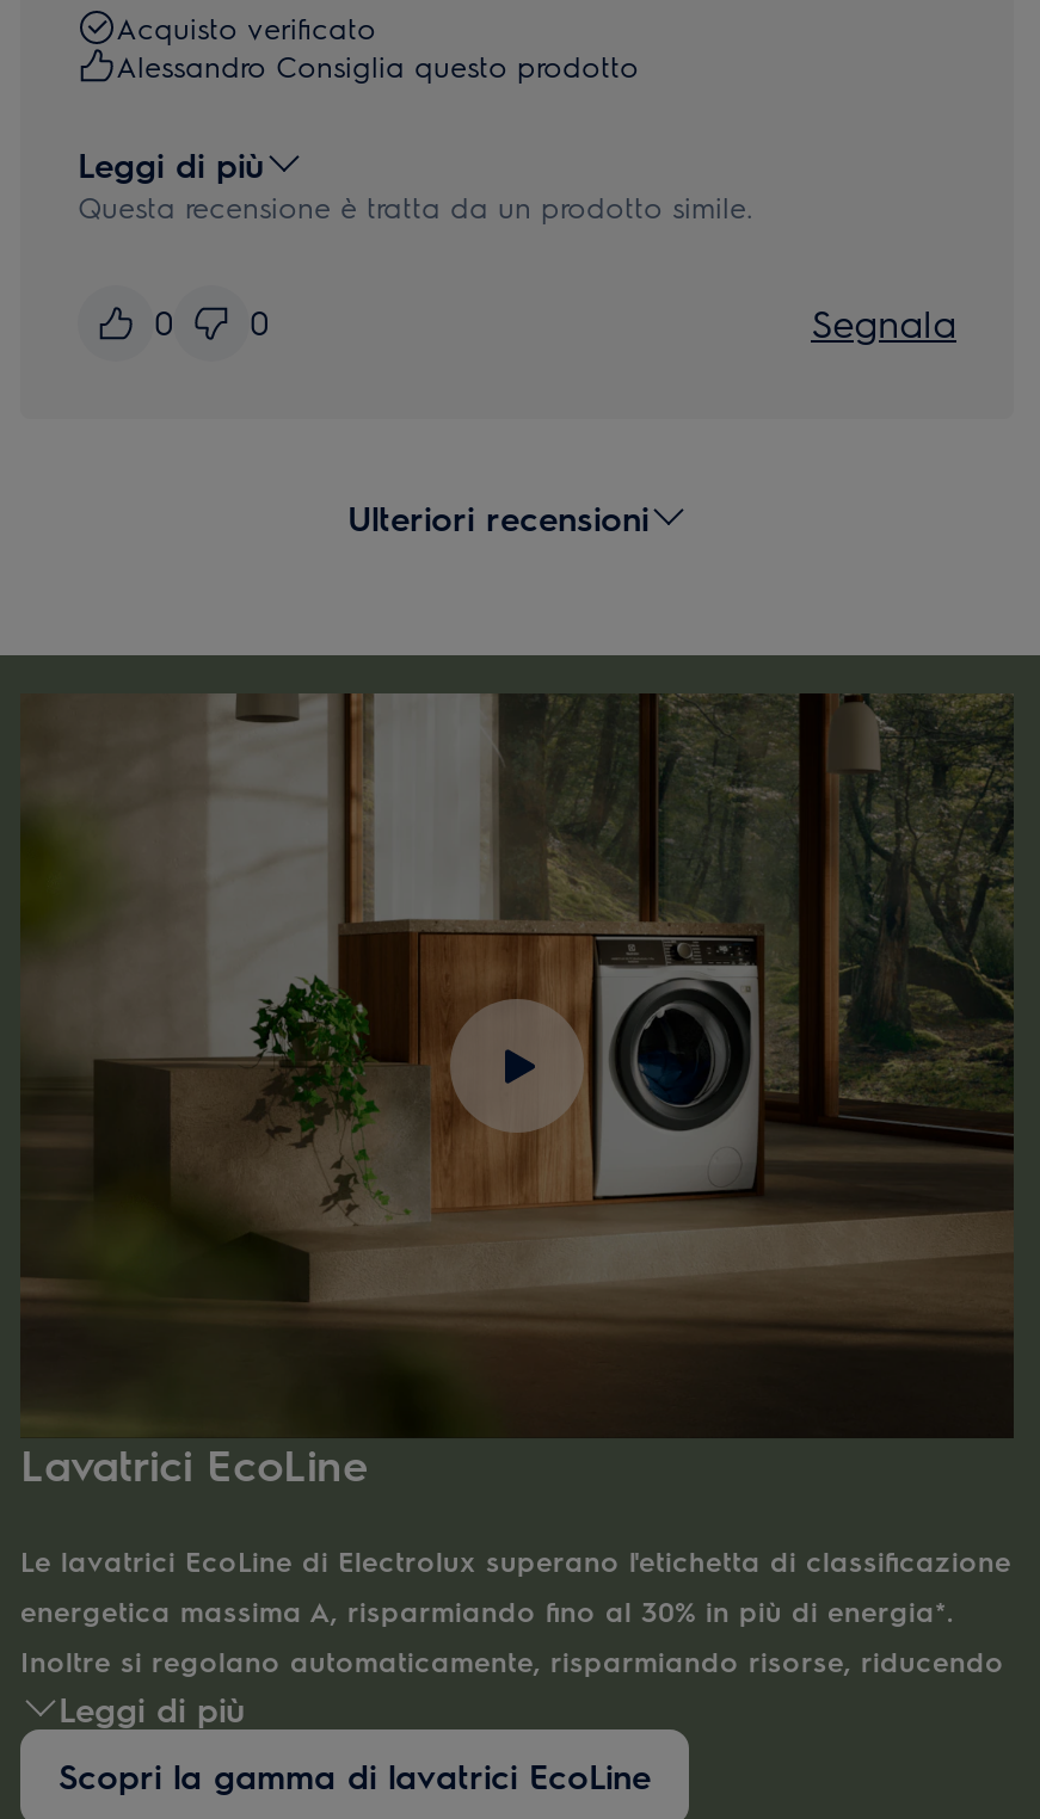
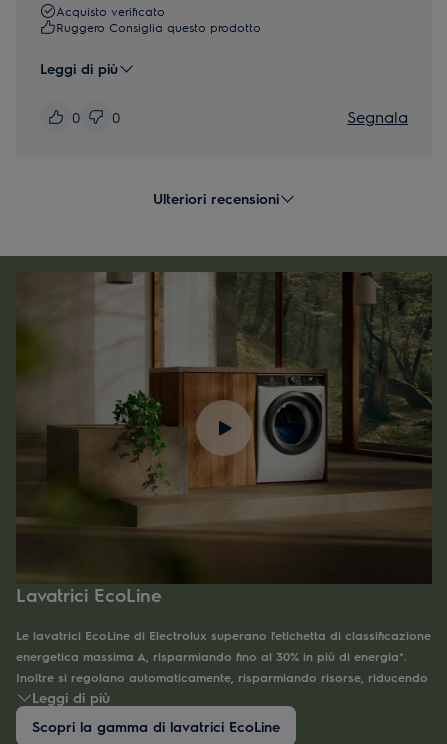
- Alessandro Consiglia questo prodotto
+ Ruggero Consiglia questo prodotto

- Questa recensione è tratta da un prodotto simile.
